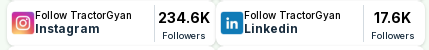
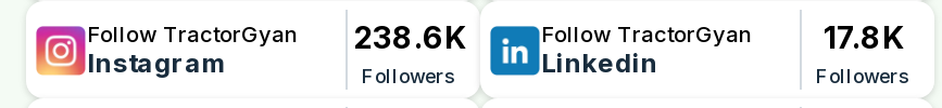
- 234.6K
+ 238.6K

- 17.6K
+ 17.8K
